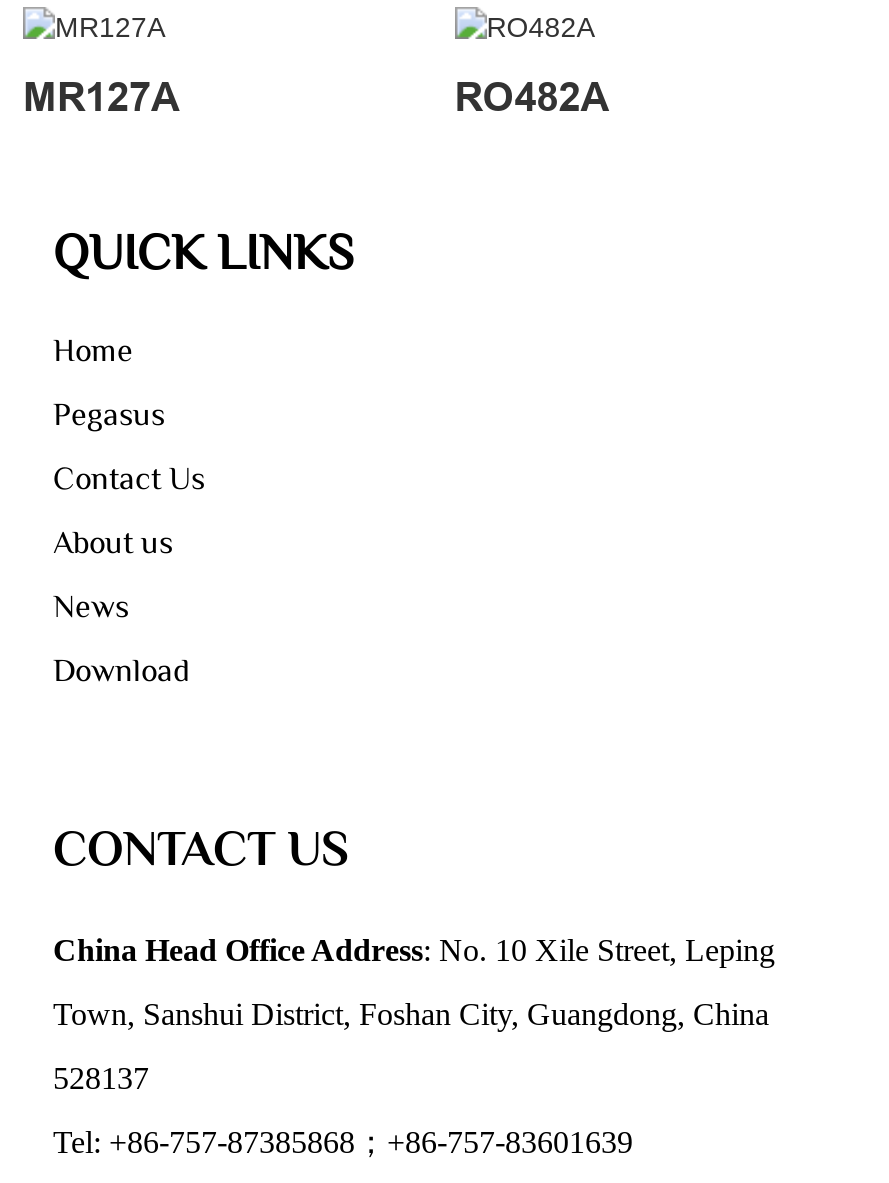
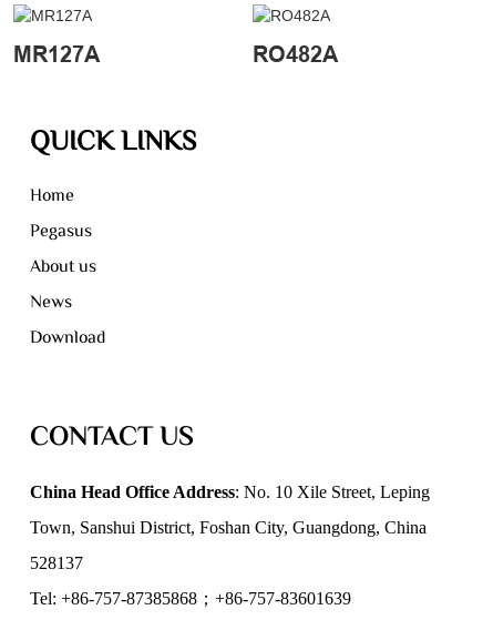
- Contact Us
